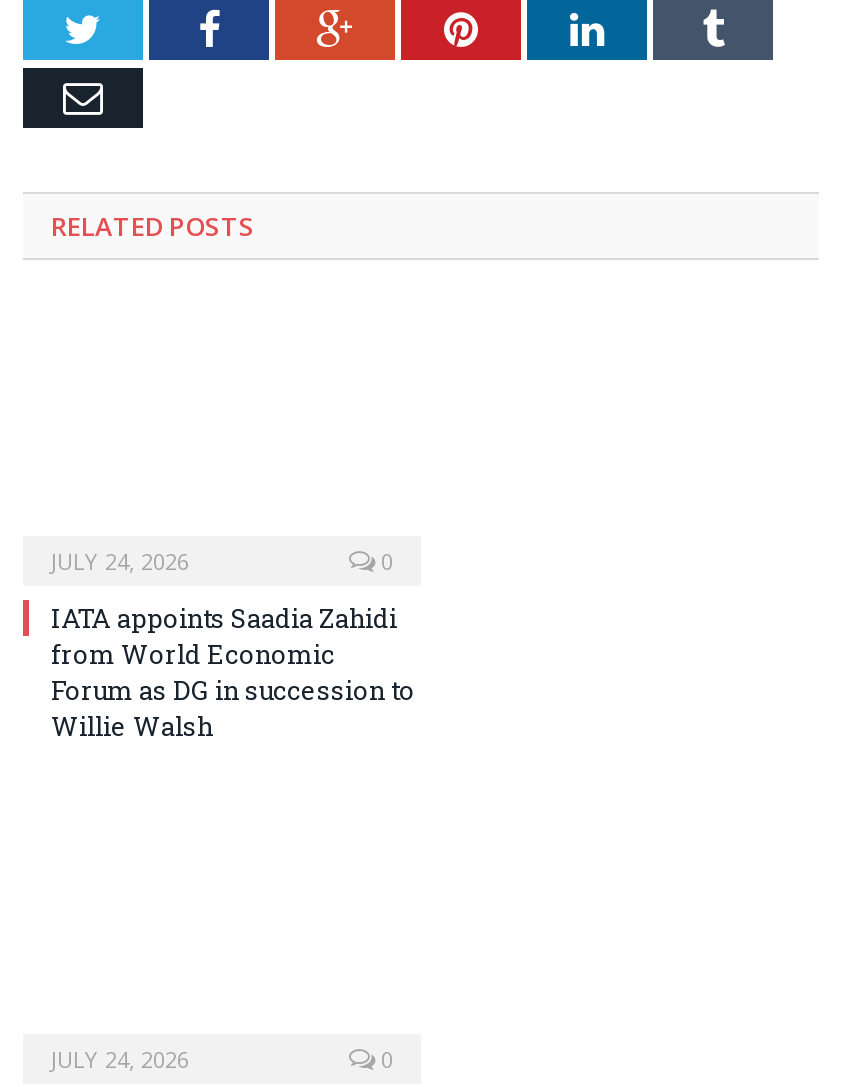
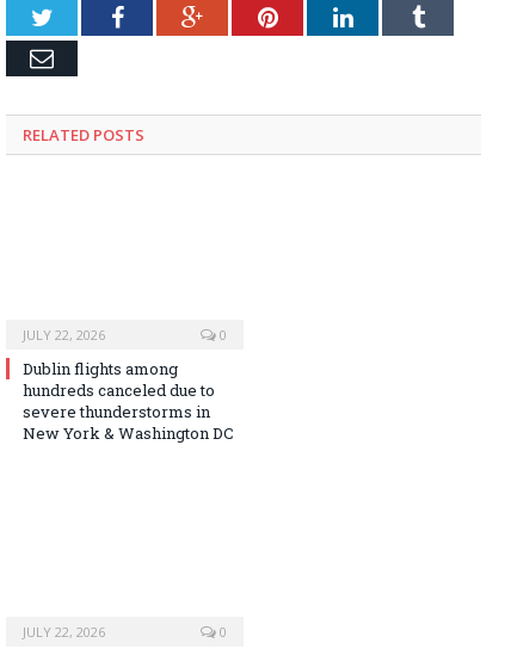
- JULY 24, 2026
+ JULY 22, 2026

- IATA appoints Saadia Zahidi
- from World Economic
- Forum as DG in succession to
- Willie Walsh
+ Dublin flights among
+ hundreds canceled due to
+ severe thunderstorms in
+ New York & Washington DC

- JULY 24, 2026
+ JULY 22, 2026
